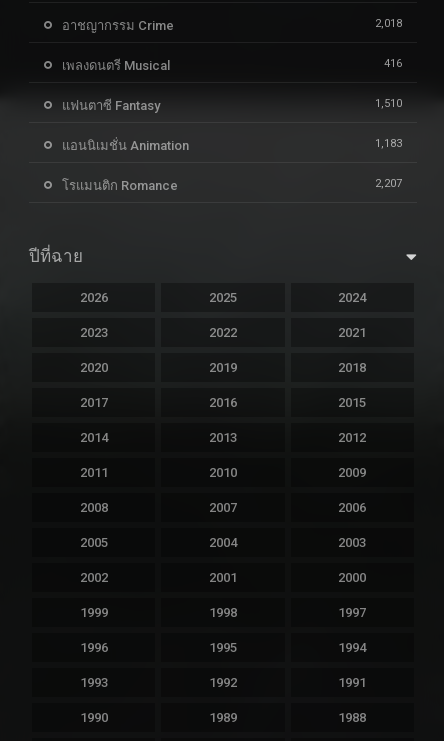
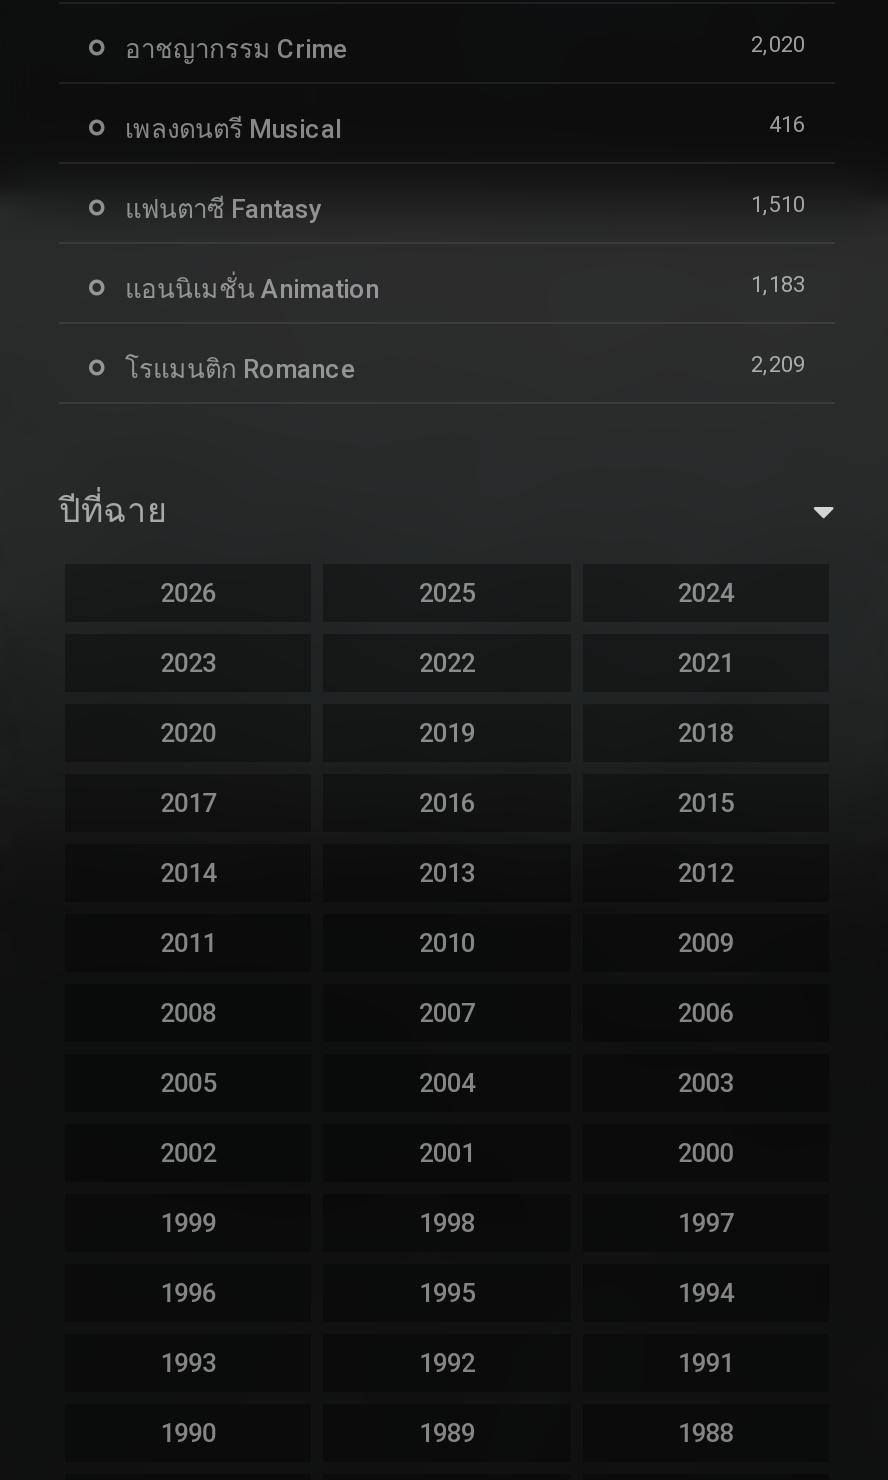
- 2,018
+ 2,020

- 2,207
+ 2,209
